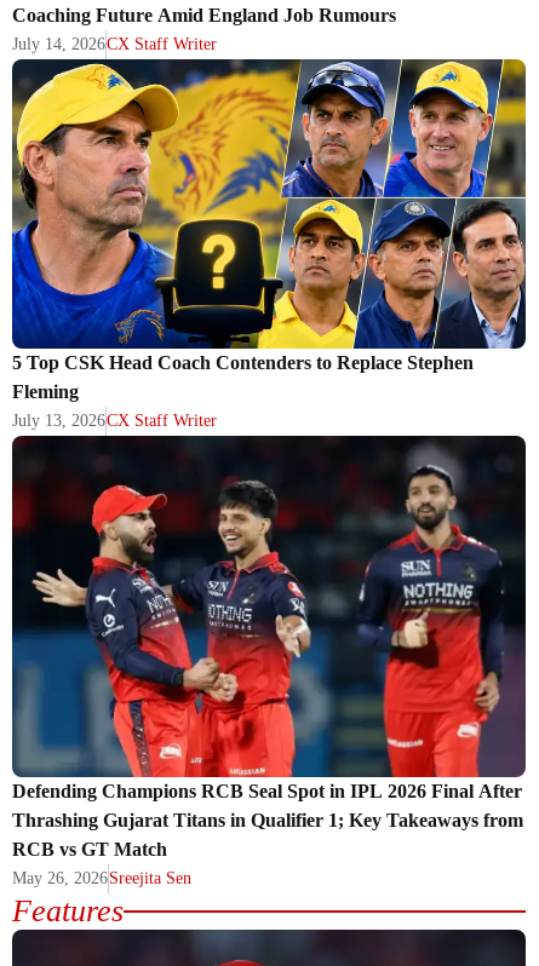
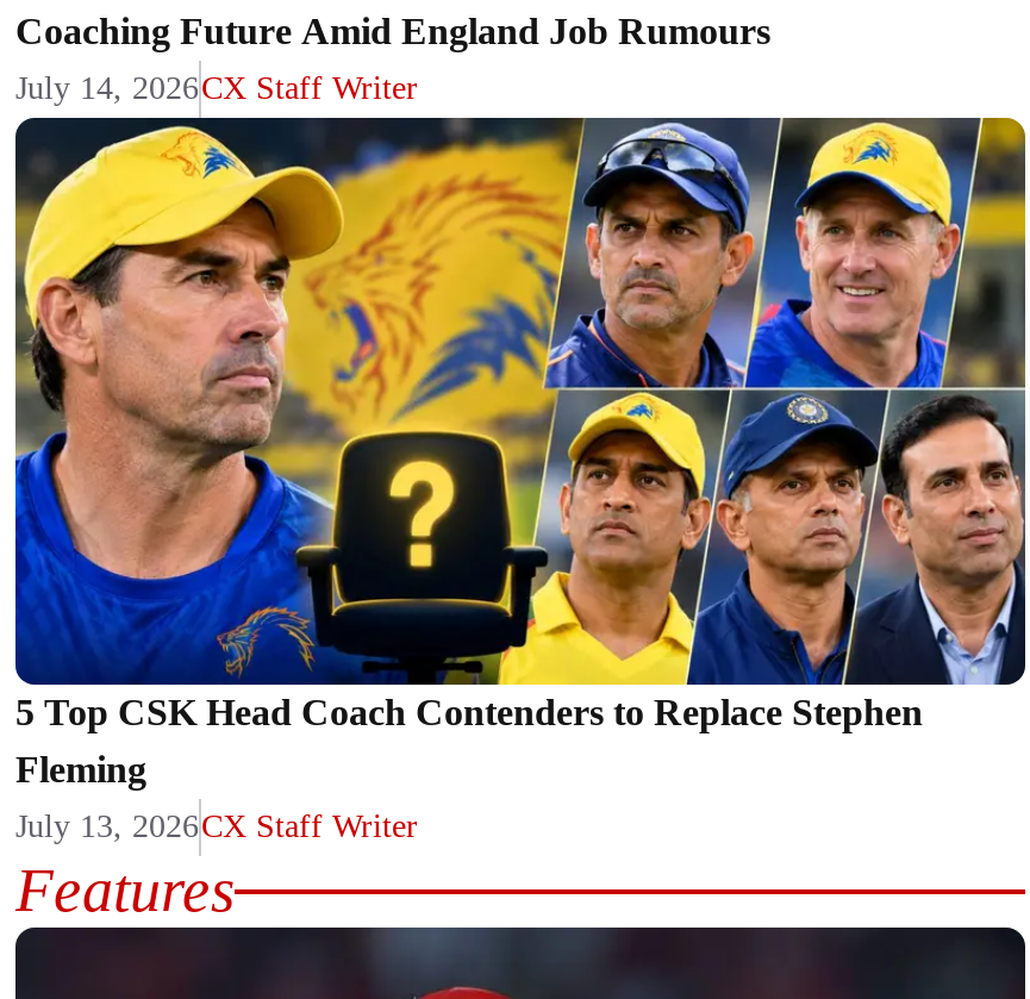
- [image]
- Defending Champions RCB Seal Spot in IPL 2026 Final After
- Thrashing Gujarat Titans in Qualifier 1; Key Takeaways from
- RCB vs GT Match
- May 26, 2026Sreejita Sen
